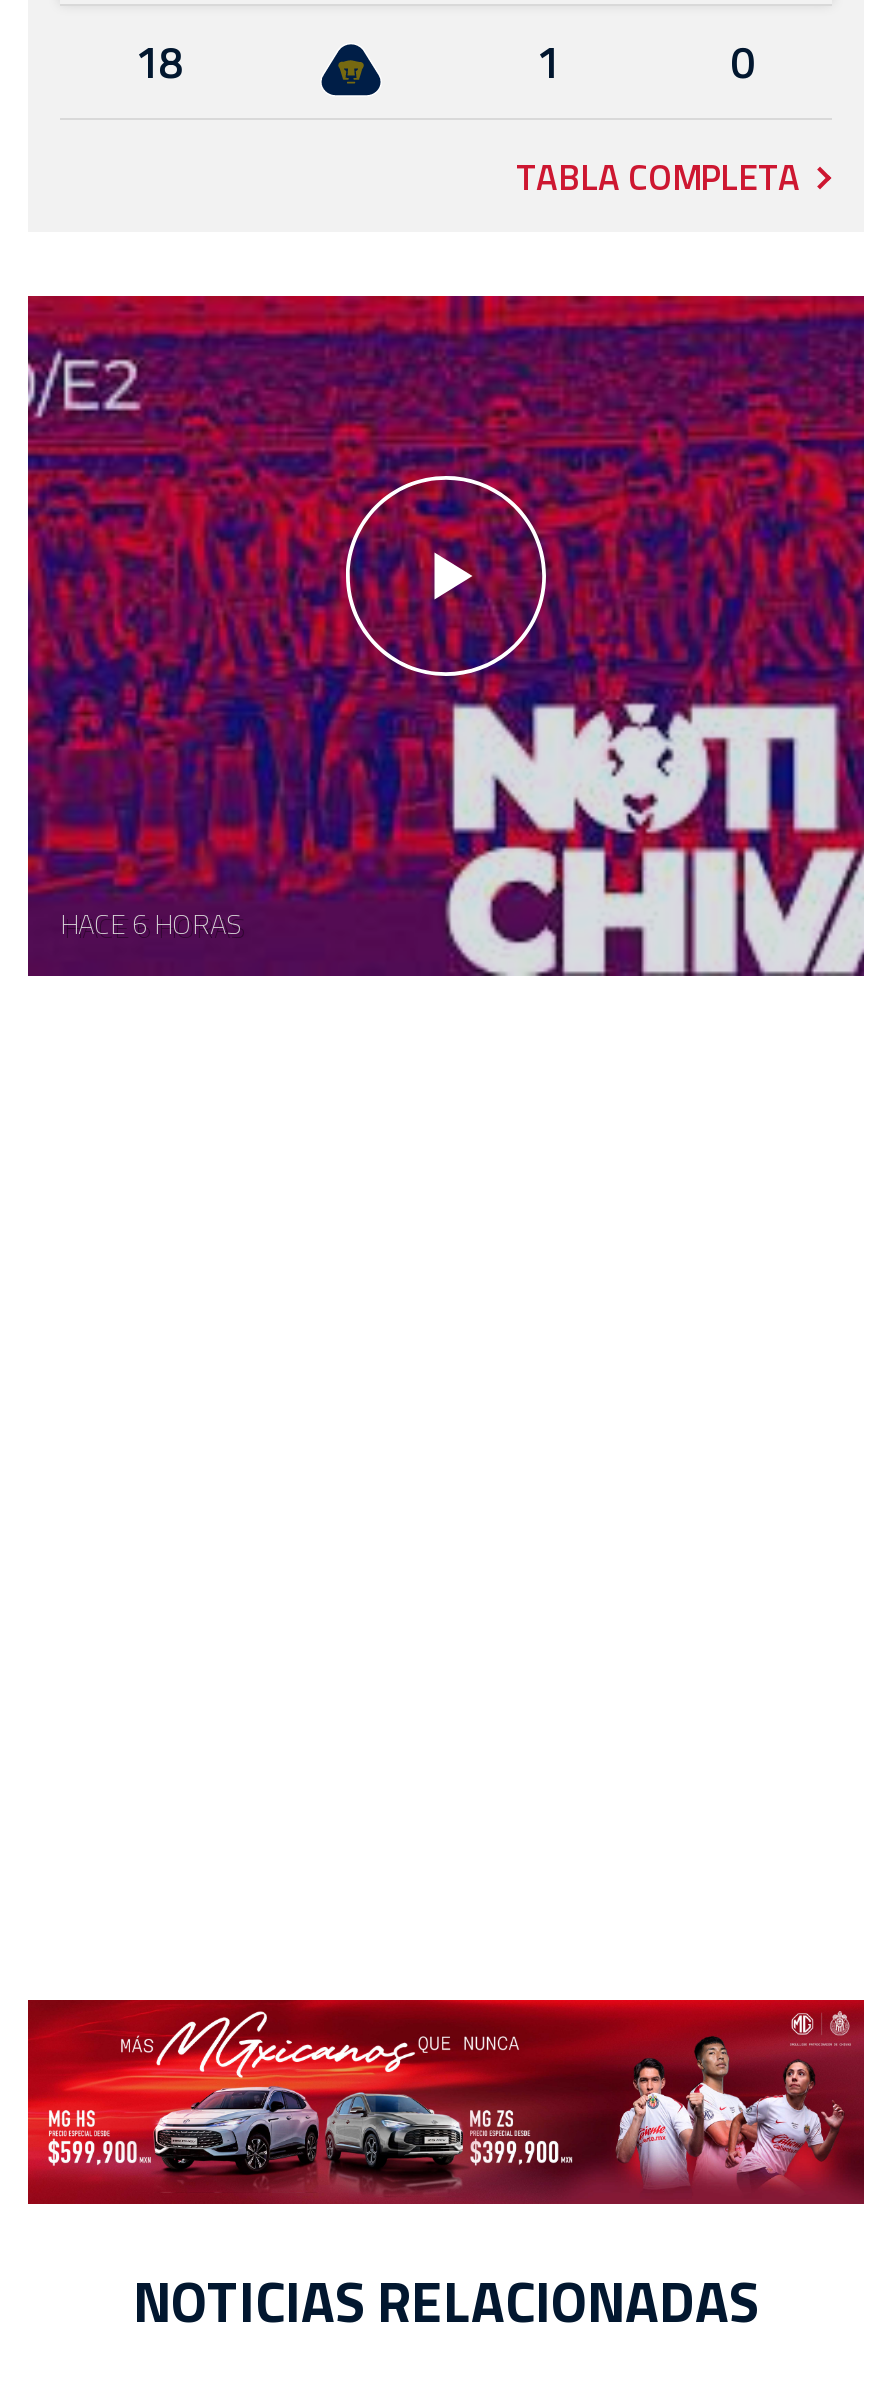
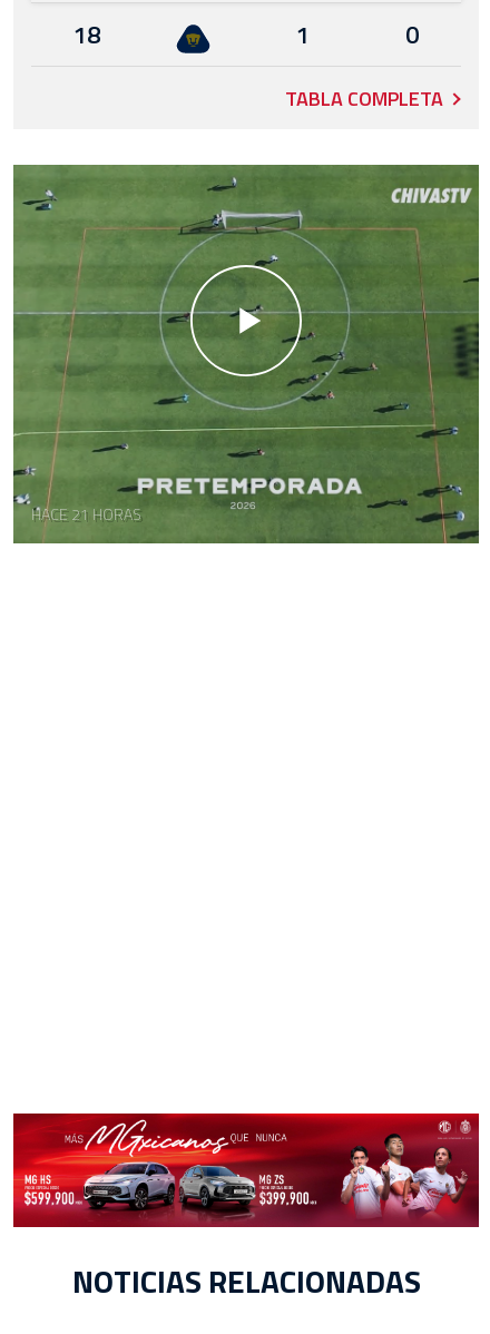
- [image]
- HACE 6 HORAS
+ [image]
+ HACE 21 HORAS
